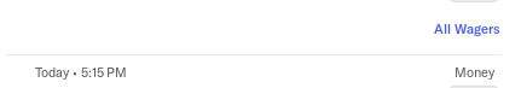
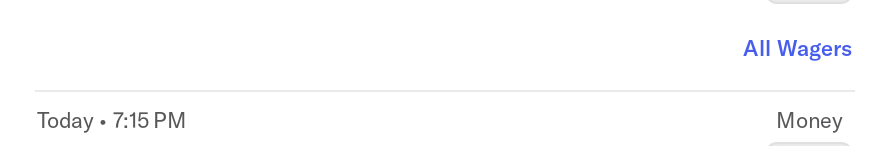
- Today • 5:15 PM
+ Today • 7:15 PM
